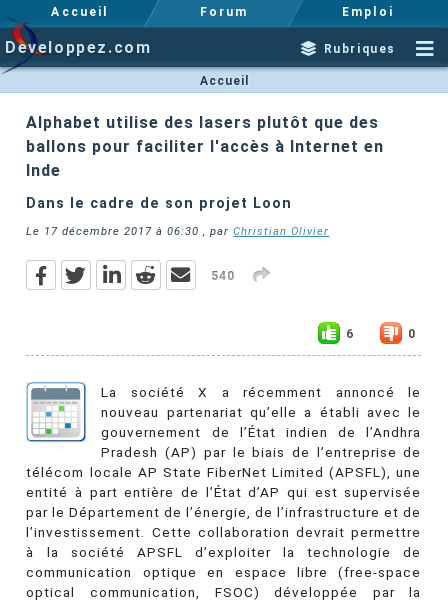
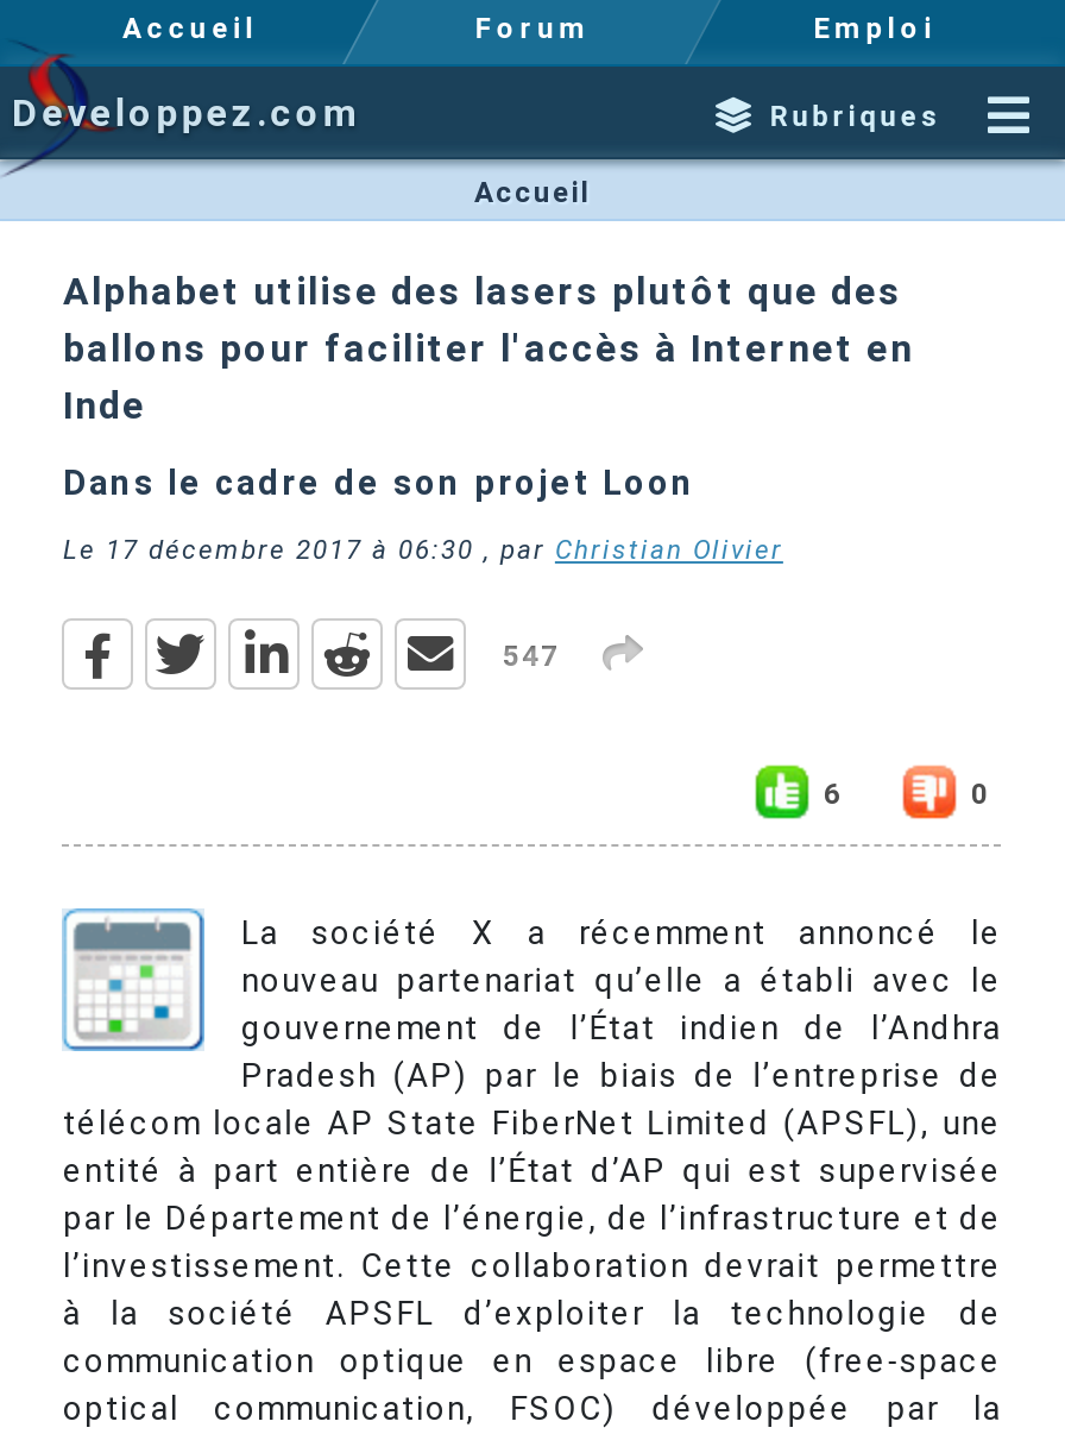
- 540
+ 547
